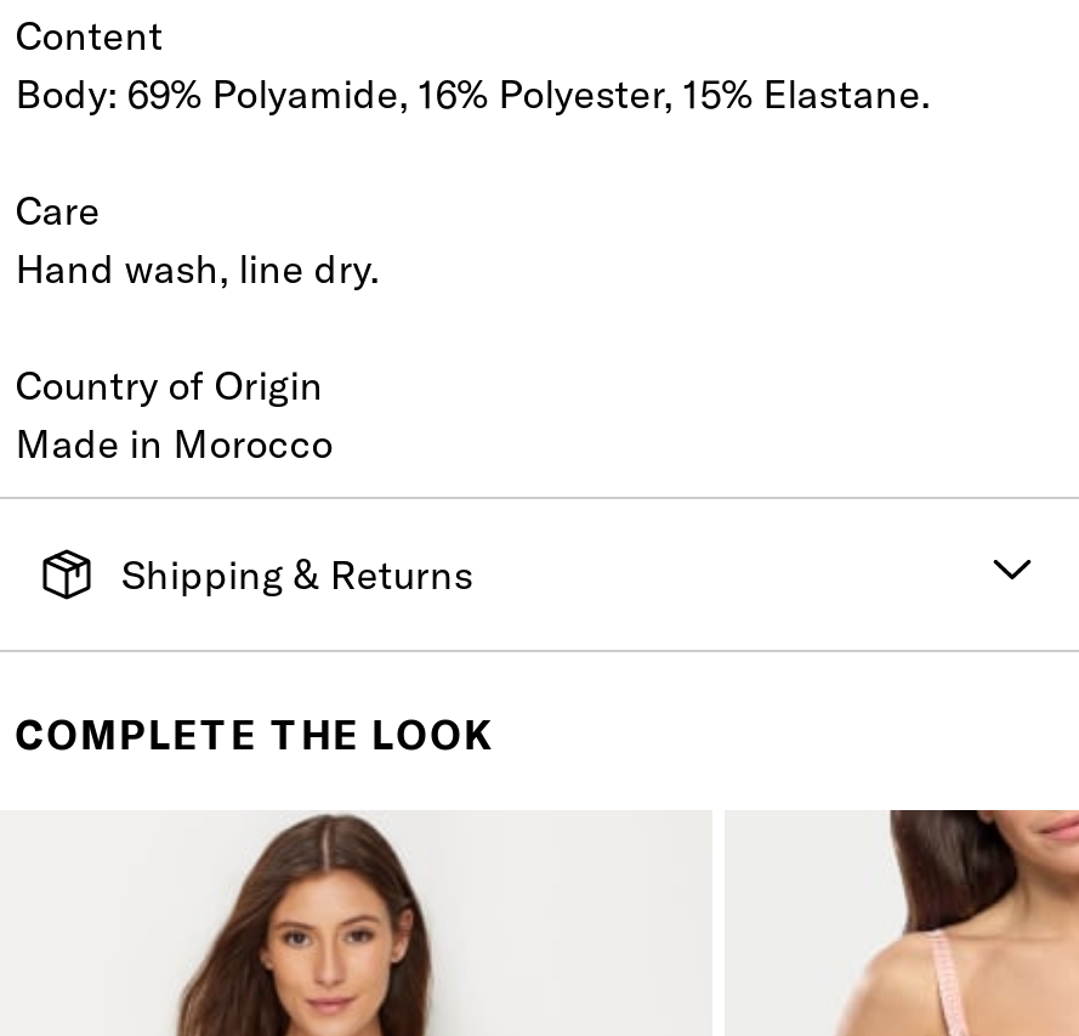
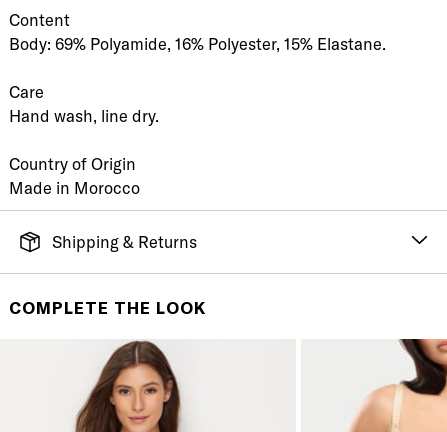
- [image]
+ [image]
